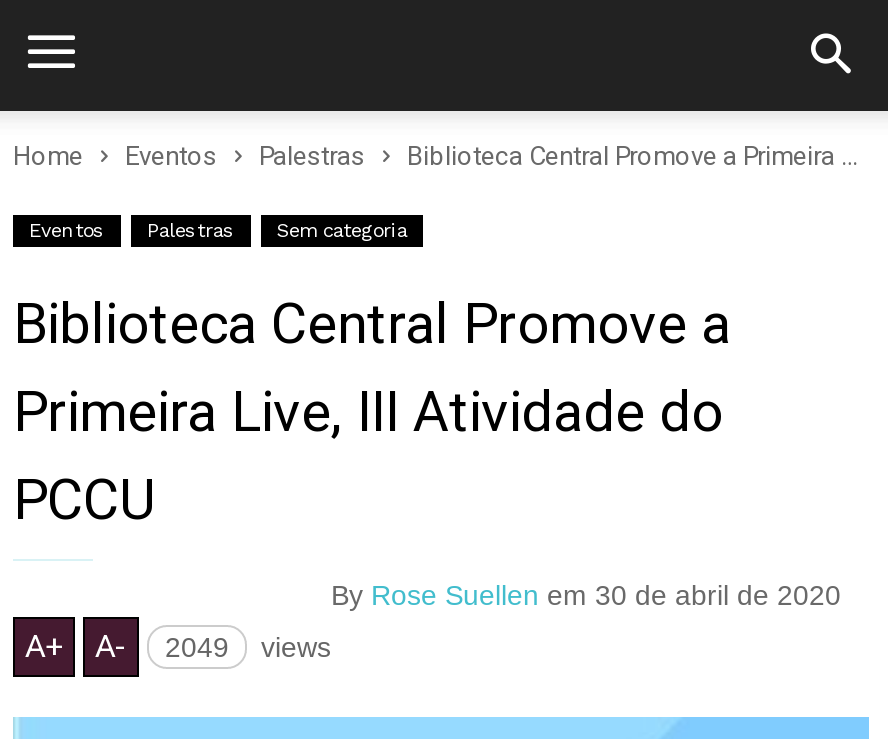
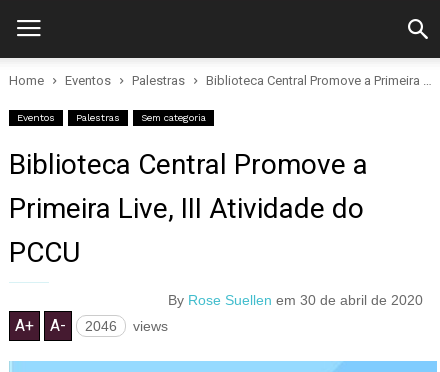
- A+ A- 2049 views
+ A+ A- 2046 views
